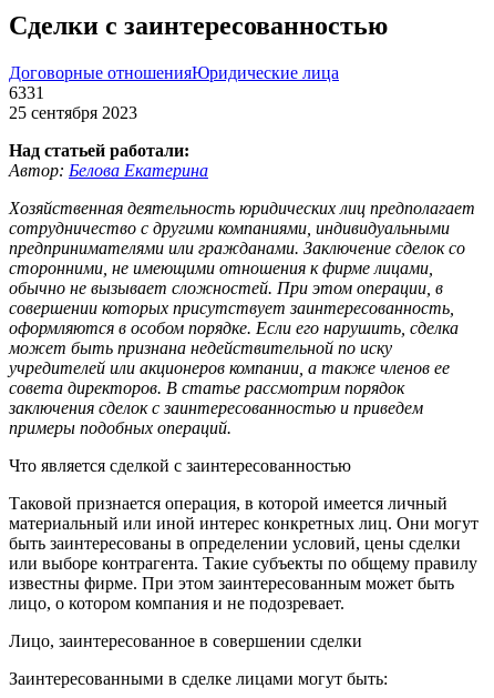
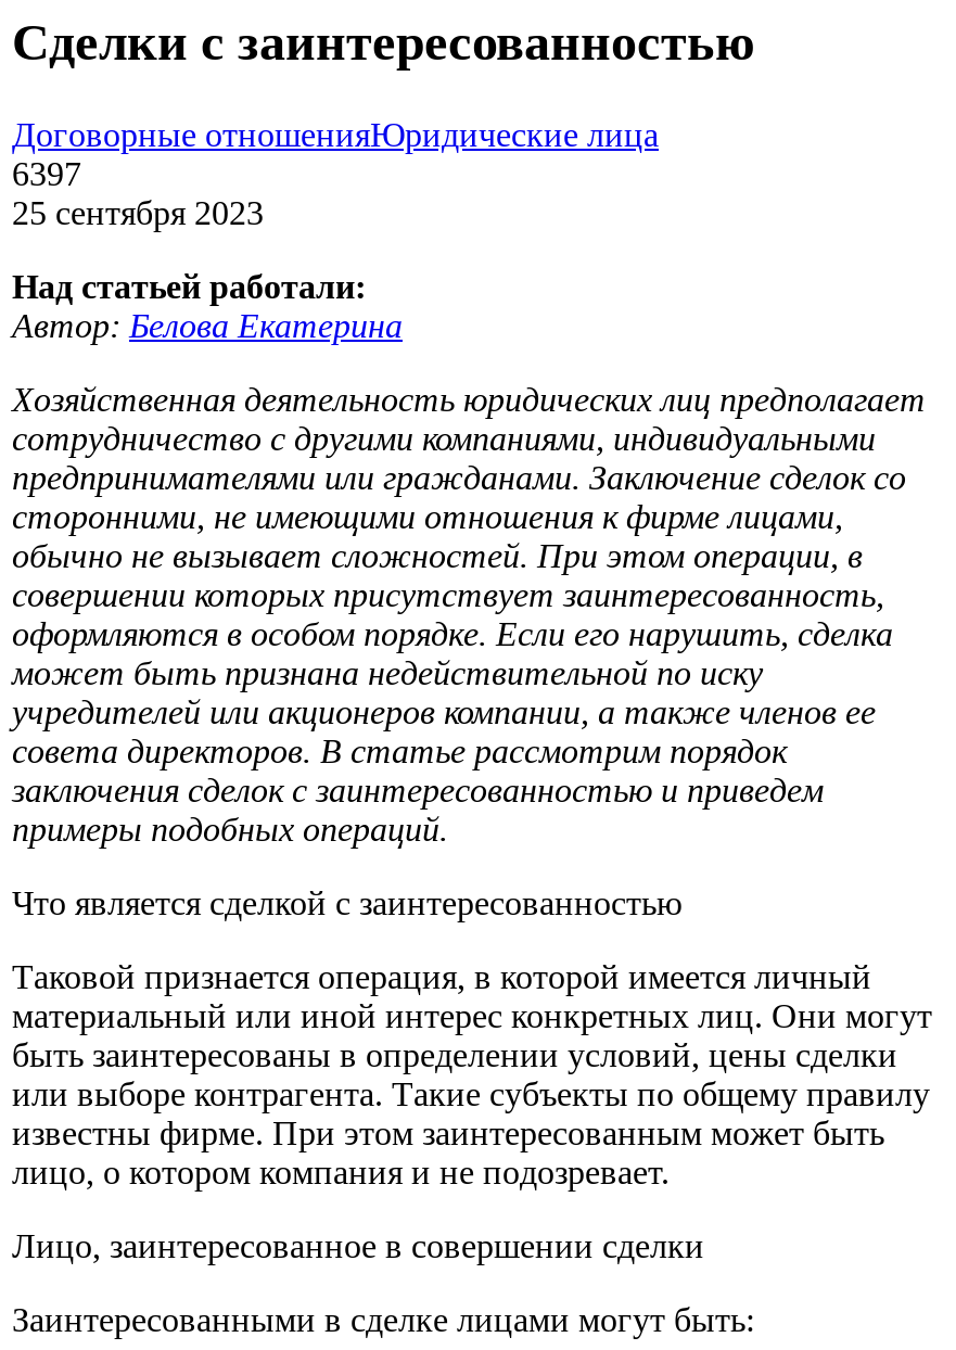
- 6331
+ 6397
